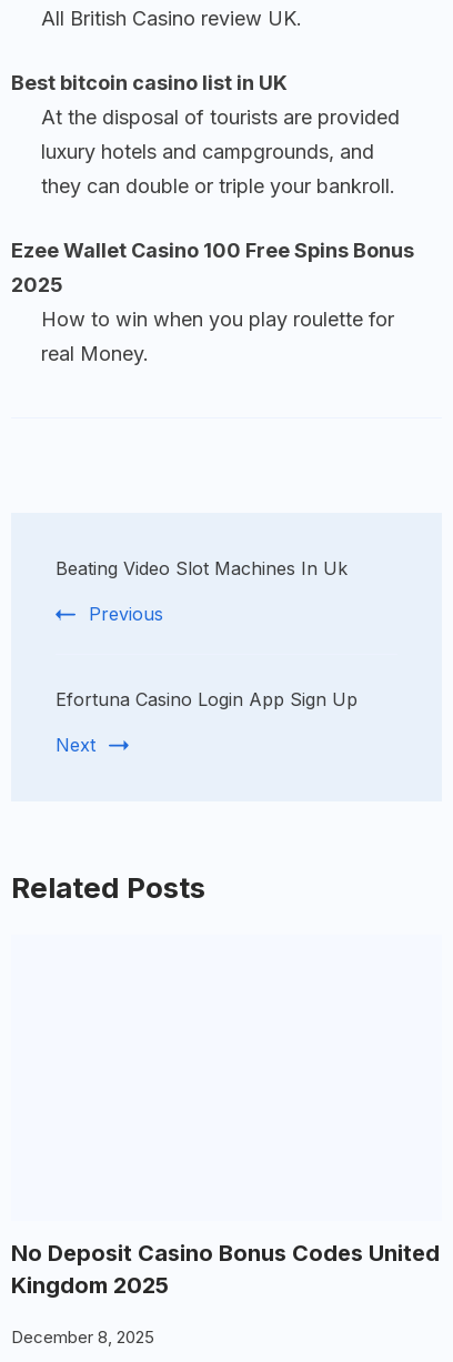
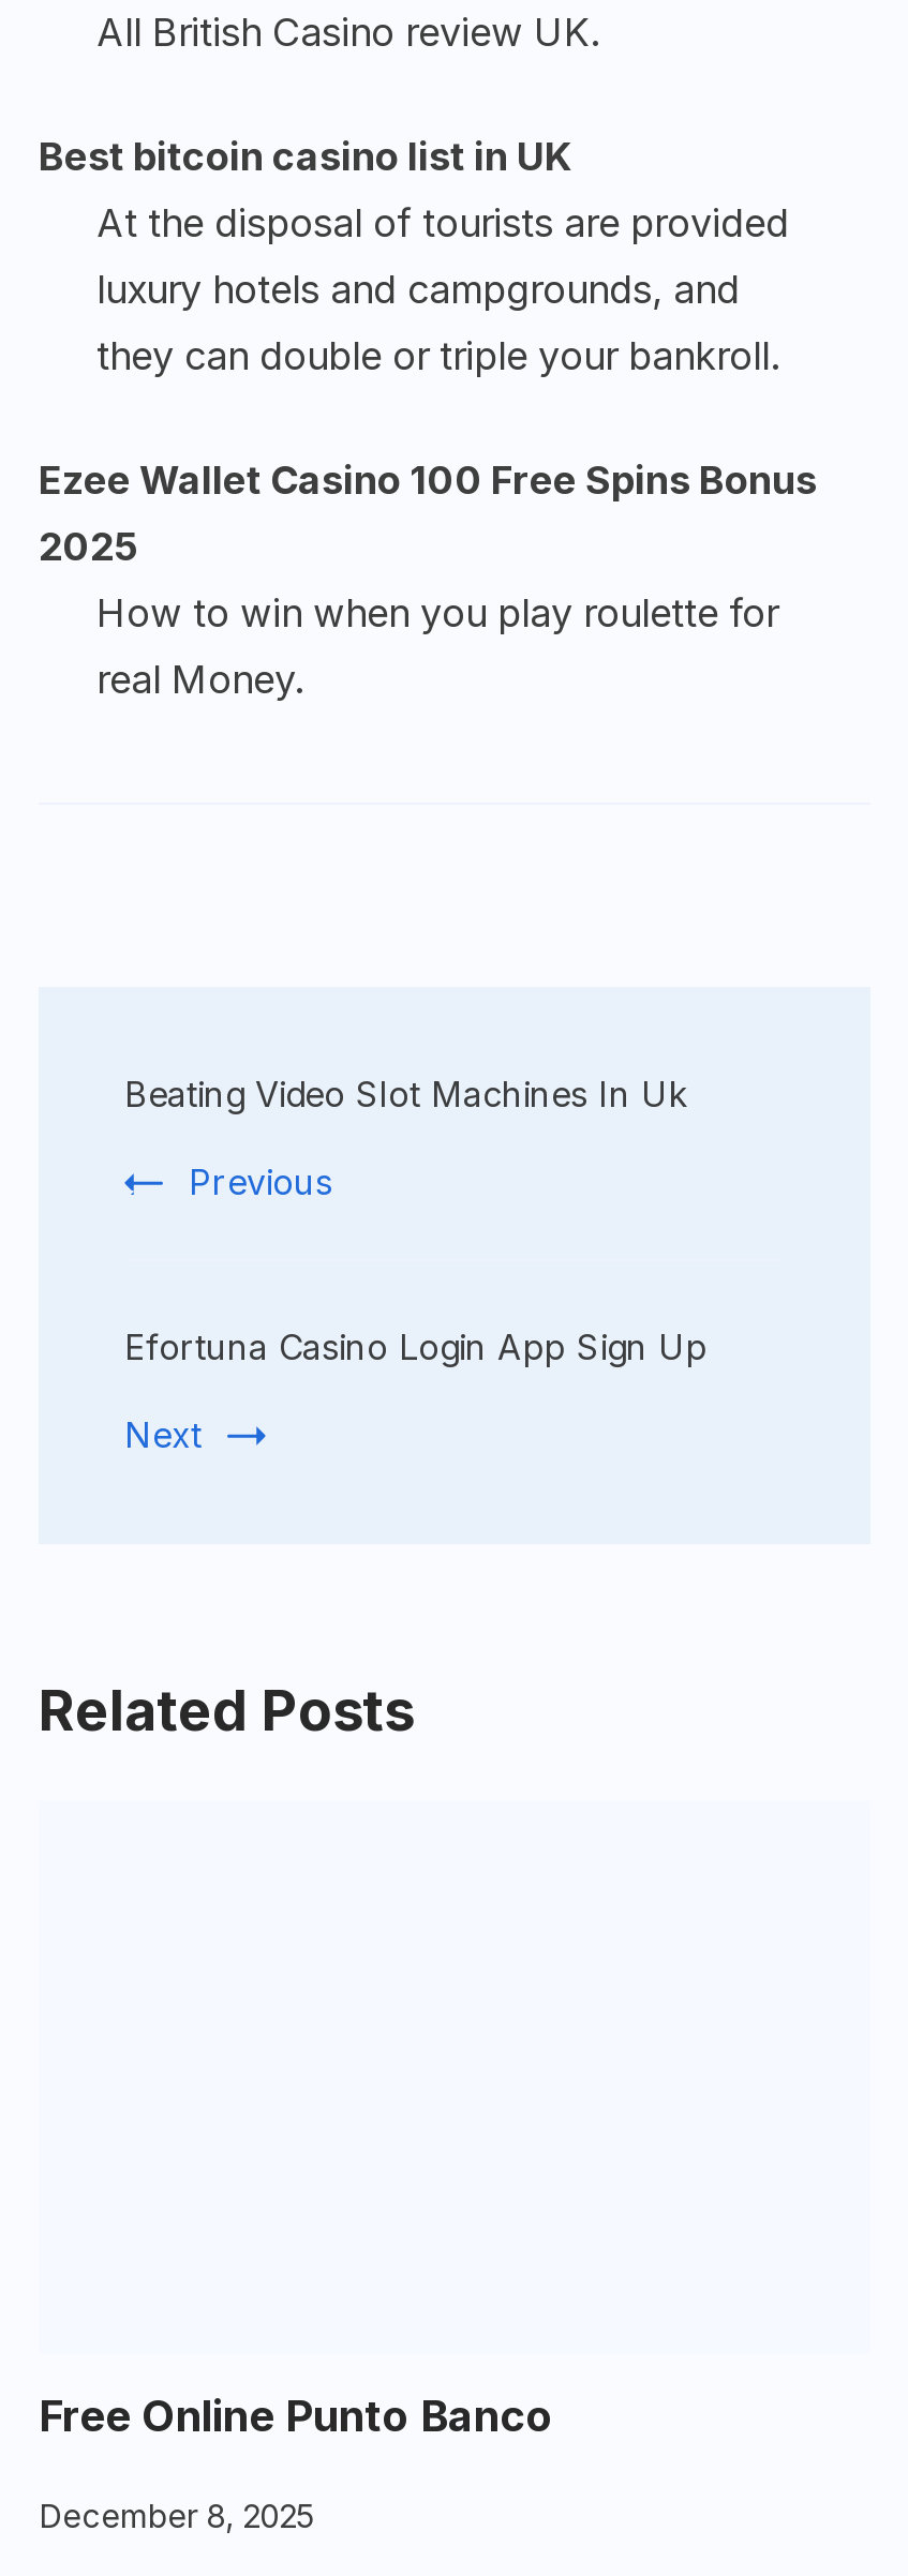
- No Deposit Casino Bonus Codes United
- Kingdom 2025
+ Free Online Punto Banco
